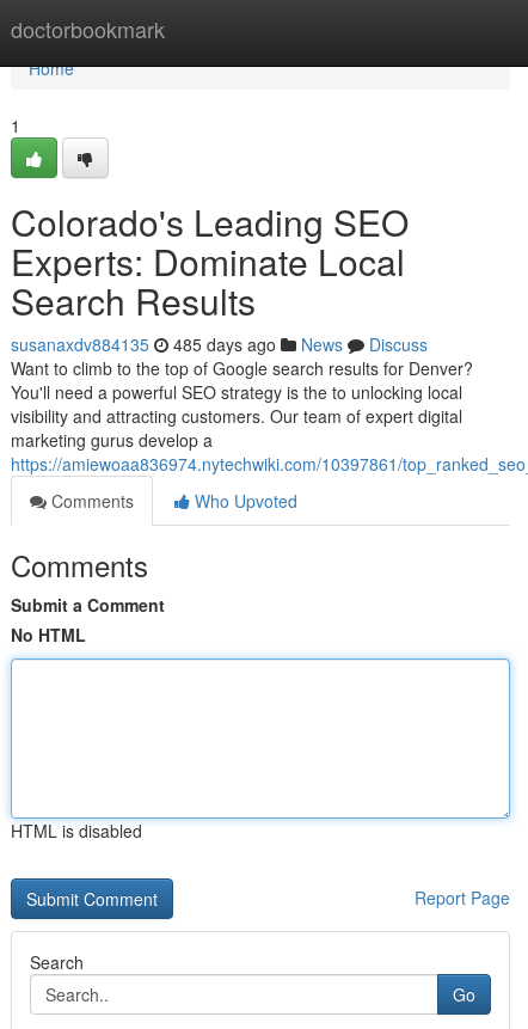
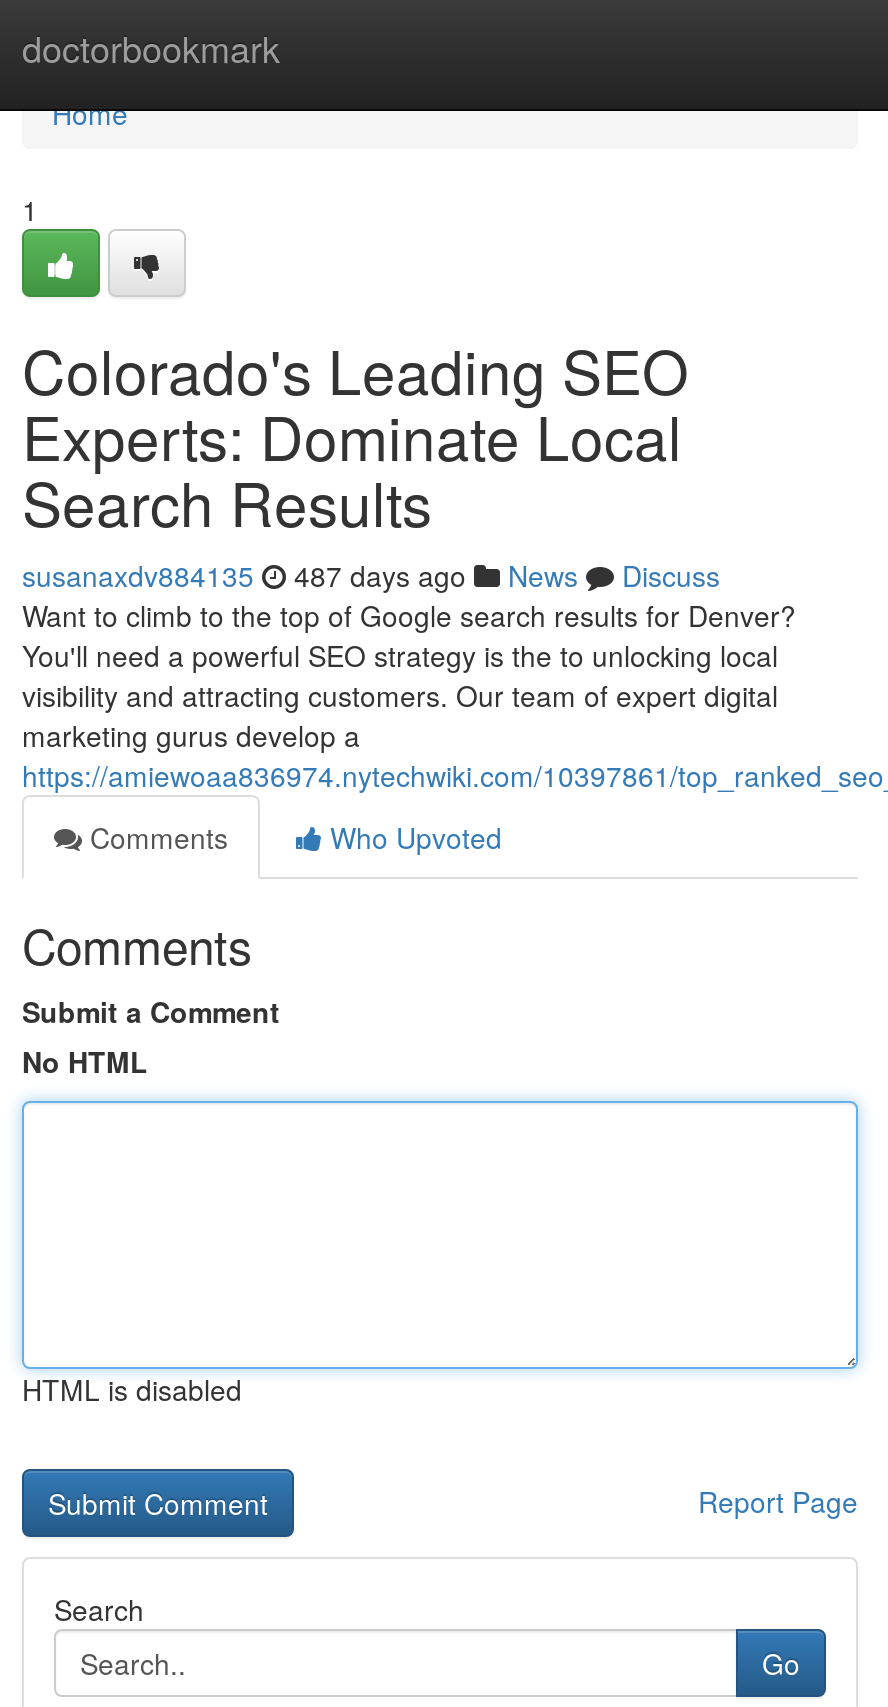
- susanaxdv884135 485 days ago News Discuss
+ susanaxdv884135 487 days ago News Discuss
